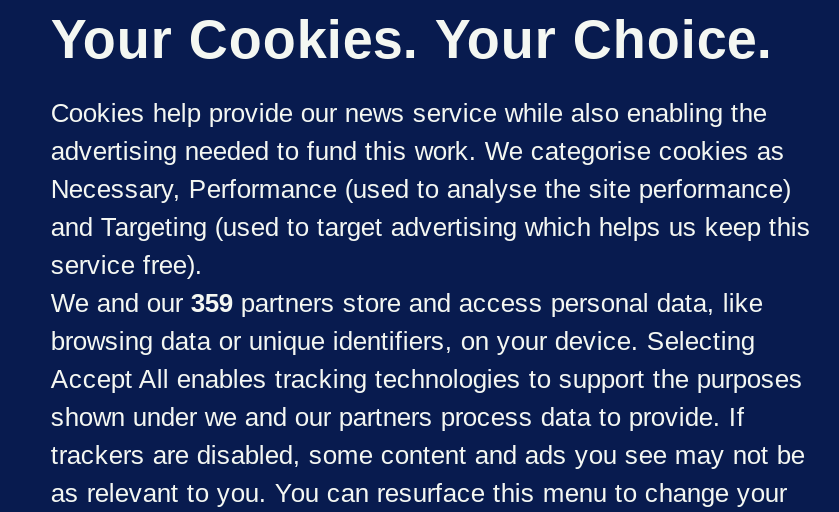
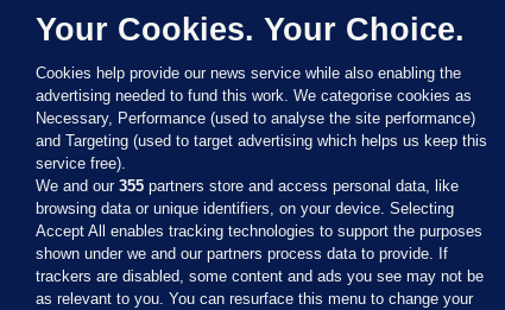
- We and our 359 partners store and access personal data, like
+ We and our 355 partners store and access personal data, like
